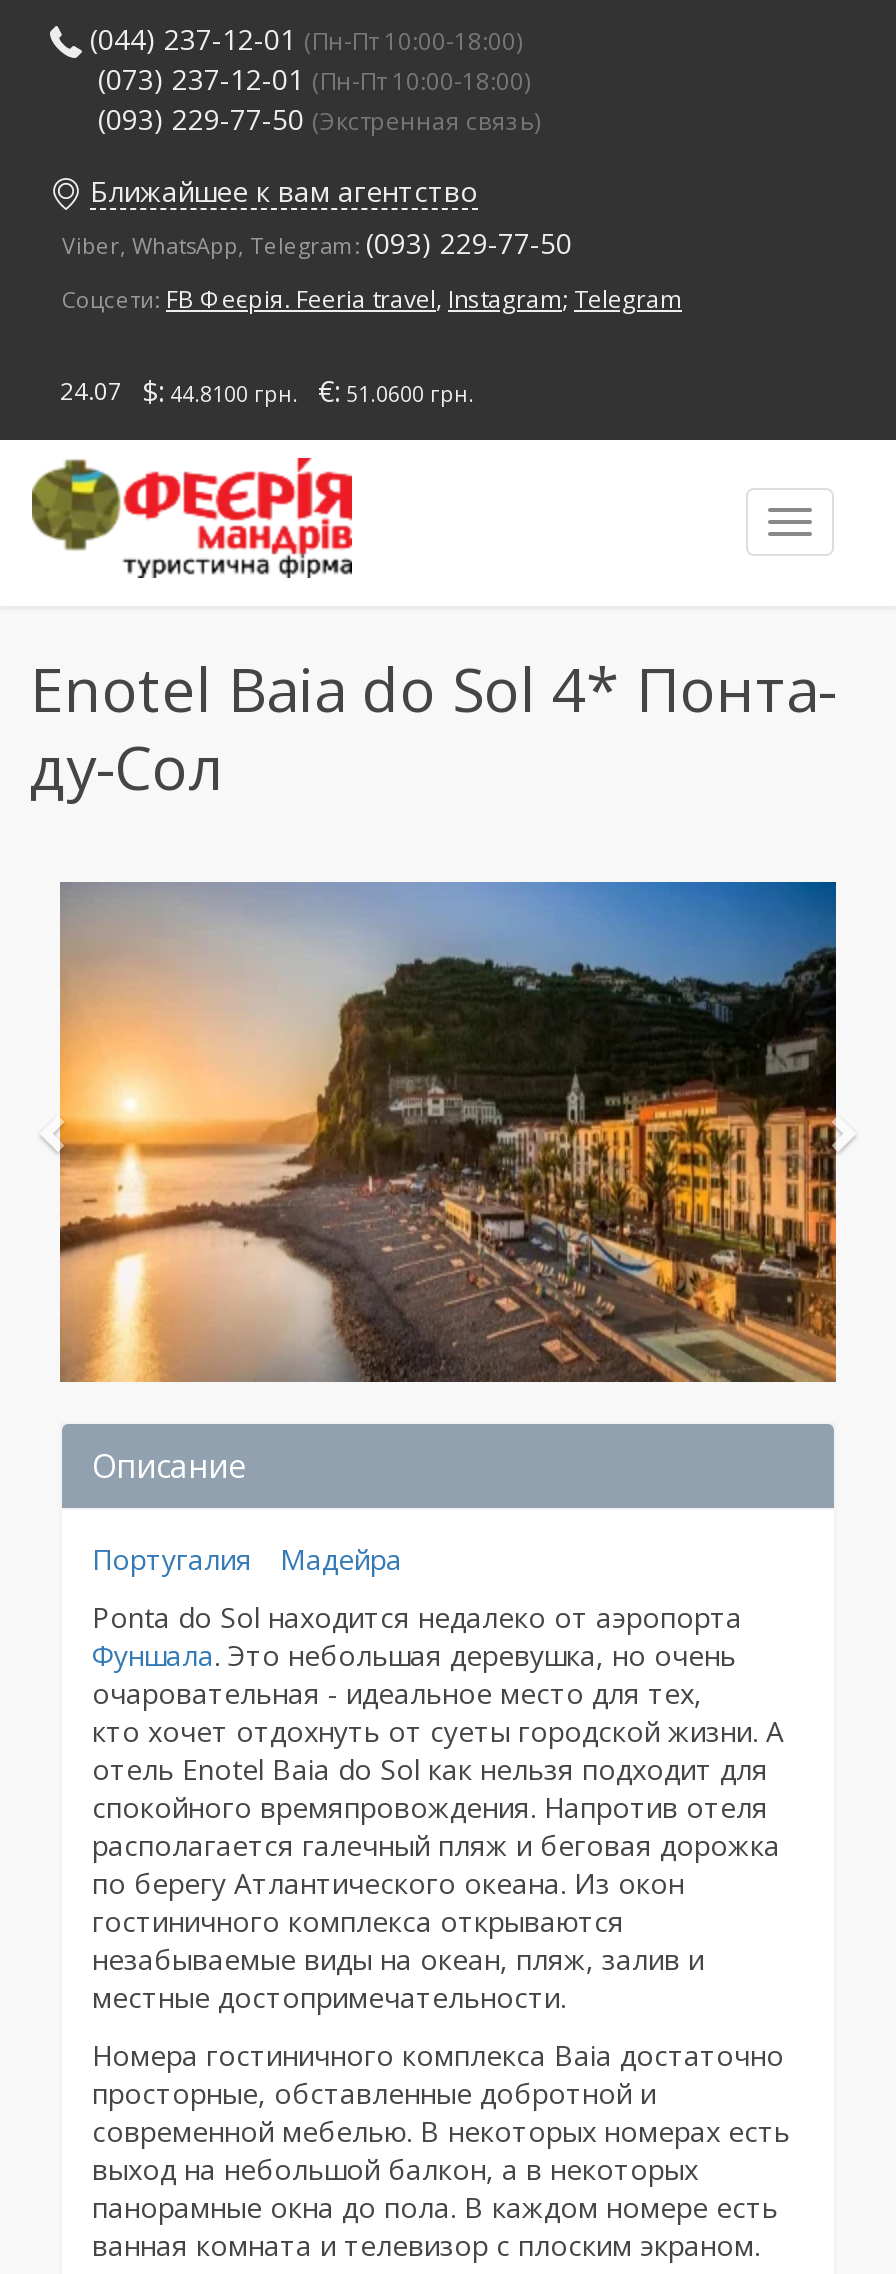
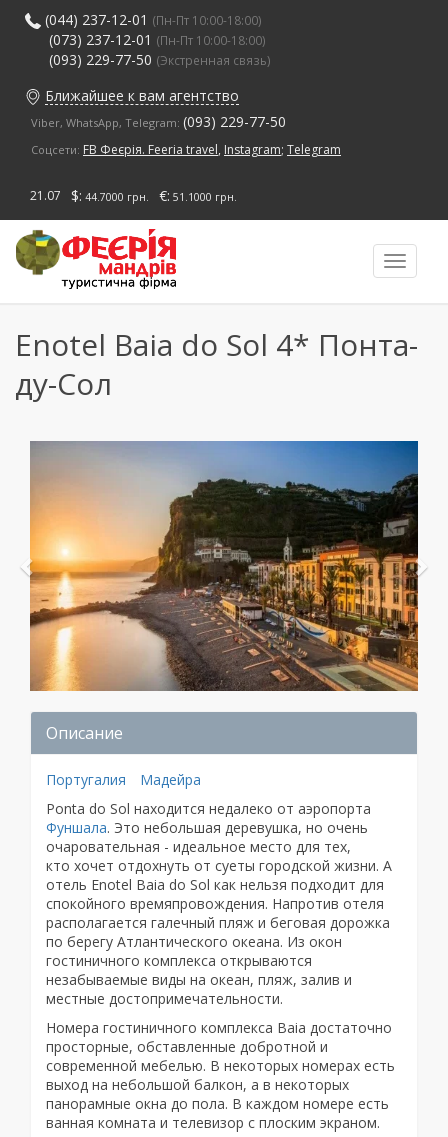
- 24.07 $: 44.8100 грн. €: 51.0600 грн.
+ 21.07 $: 44.7000 грн. €: 51.1000 грн.
